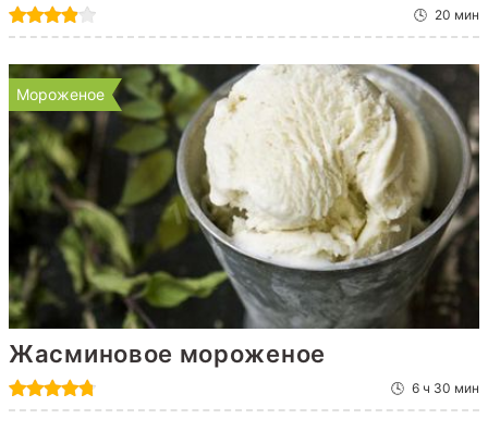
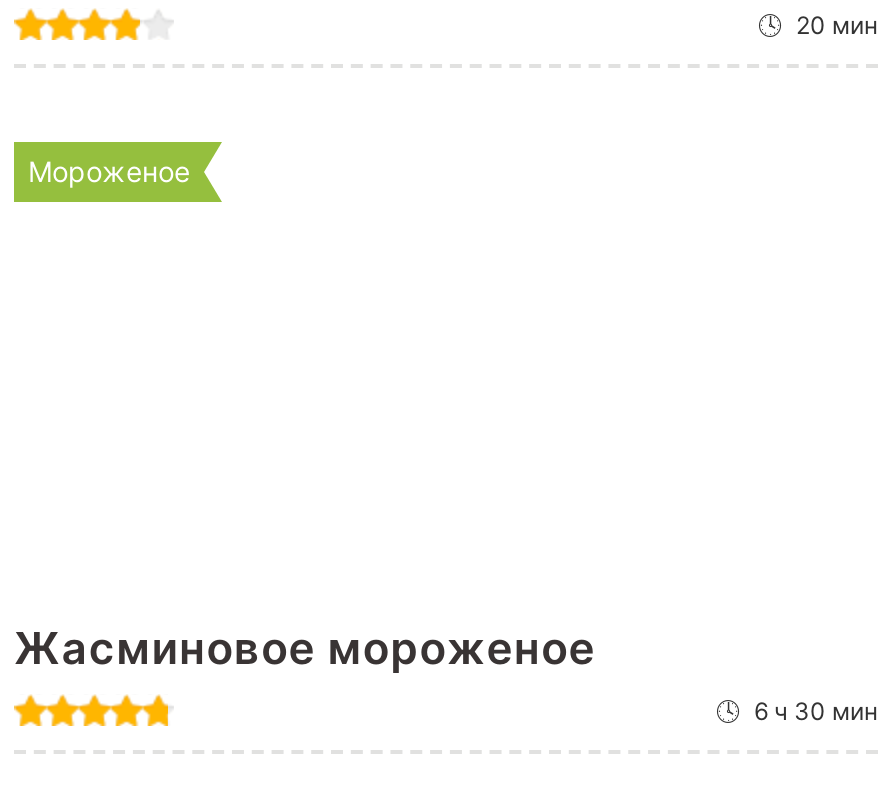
- [image]
